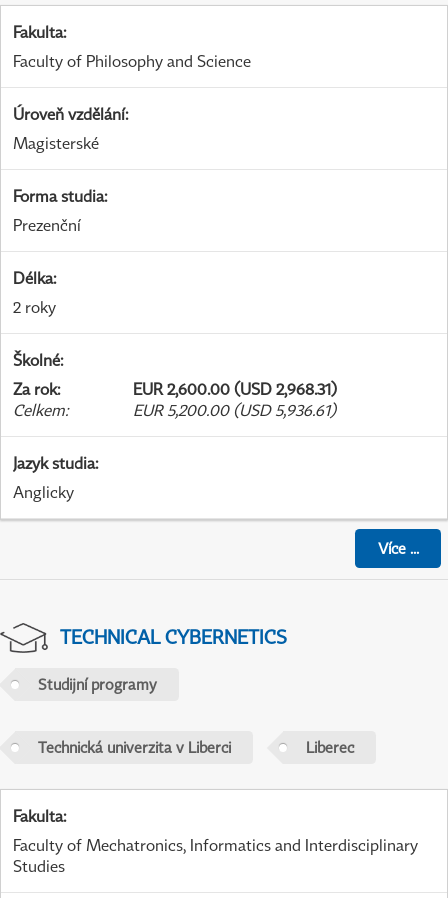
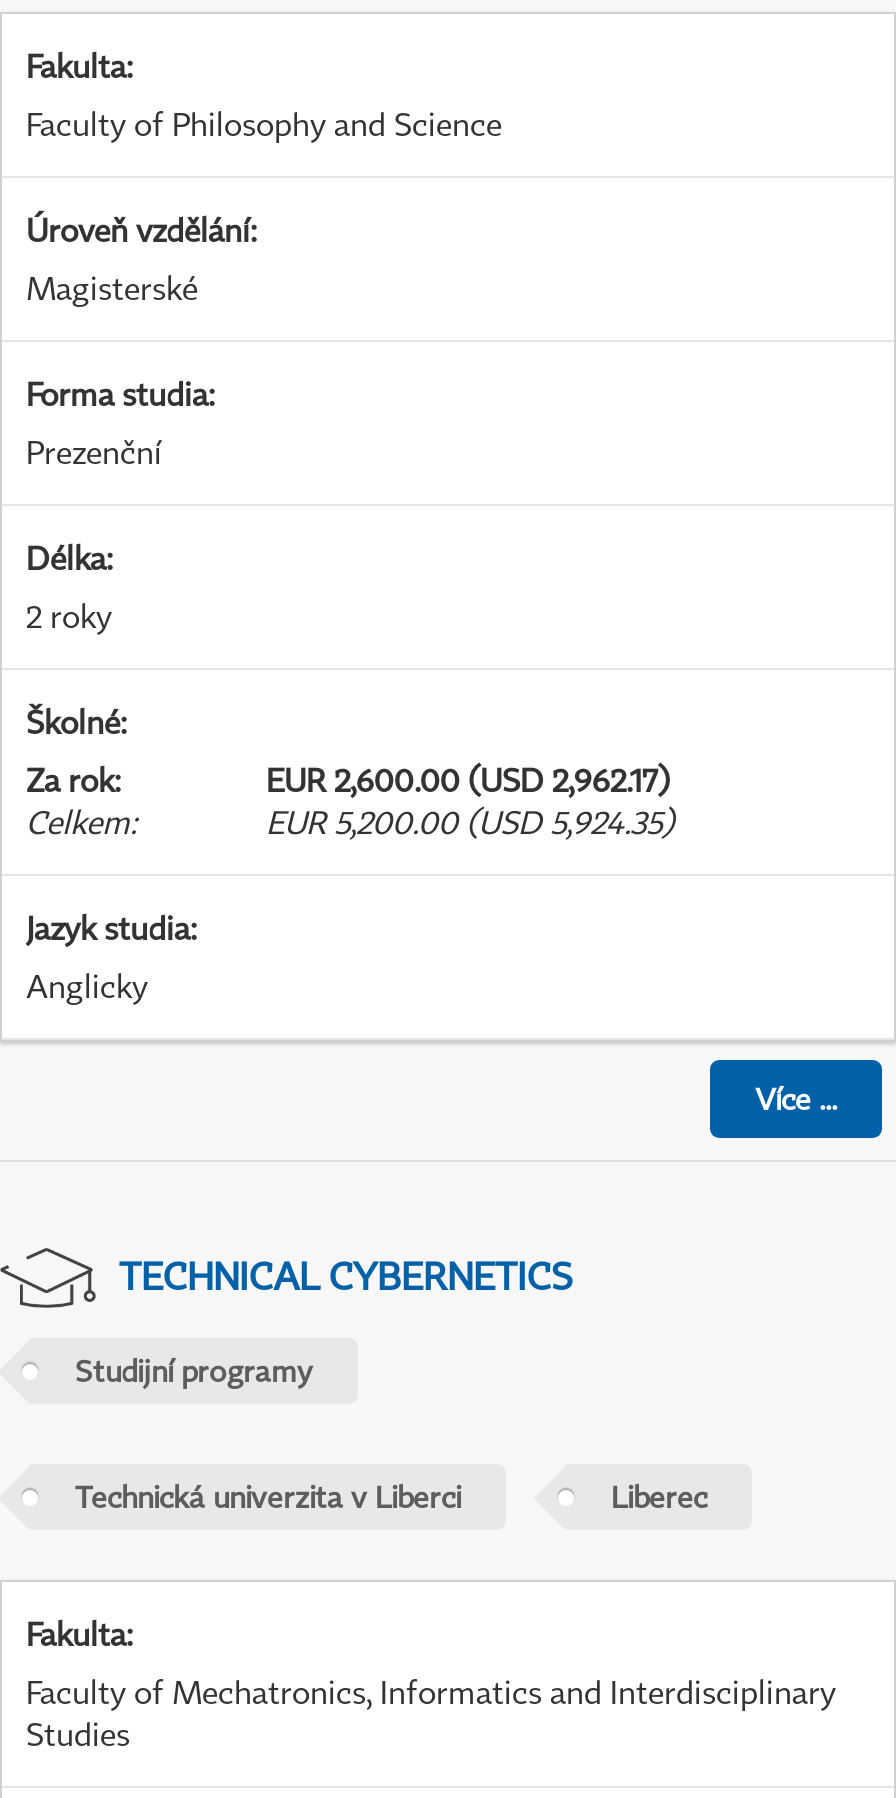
- EUR 2,600.00 (USD 2,968.31)
+ EUR 2,600.00 (USD 2,962.17)

- EUR 5,200.00 (USD 5,936.61)
+ EUR 5,200.00 (USD 5,924.35)
